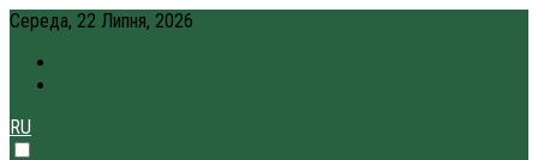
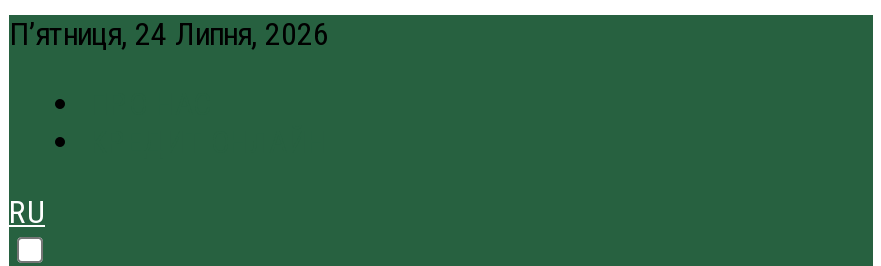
- Середа, 22 Липня, 2026
+ П’ятниця, 24 Липня, 2026
